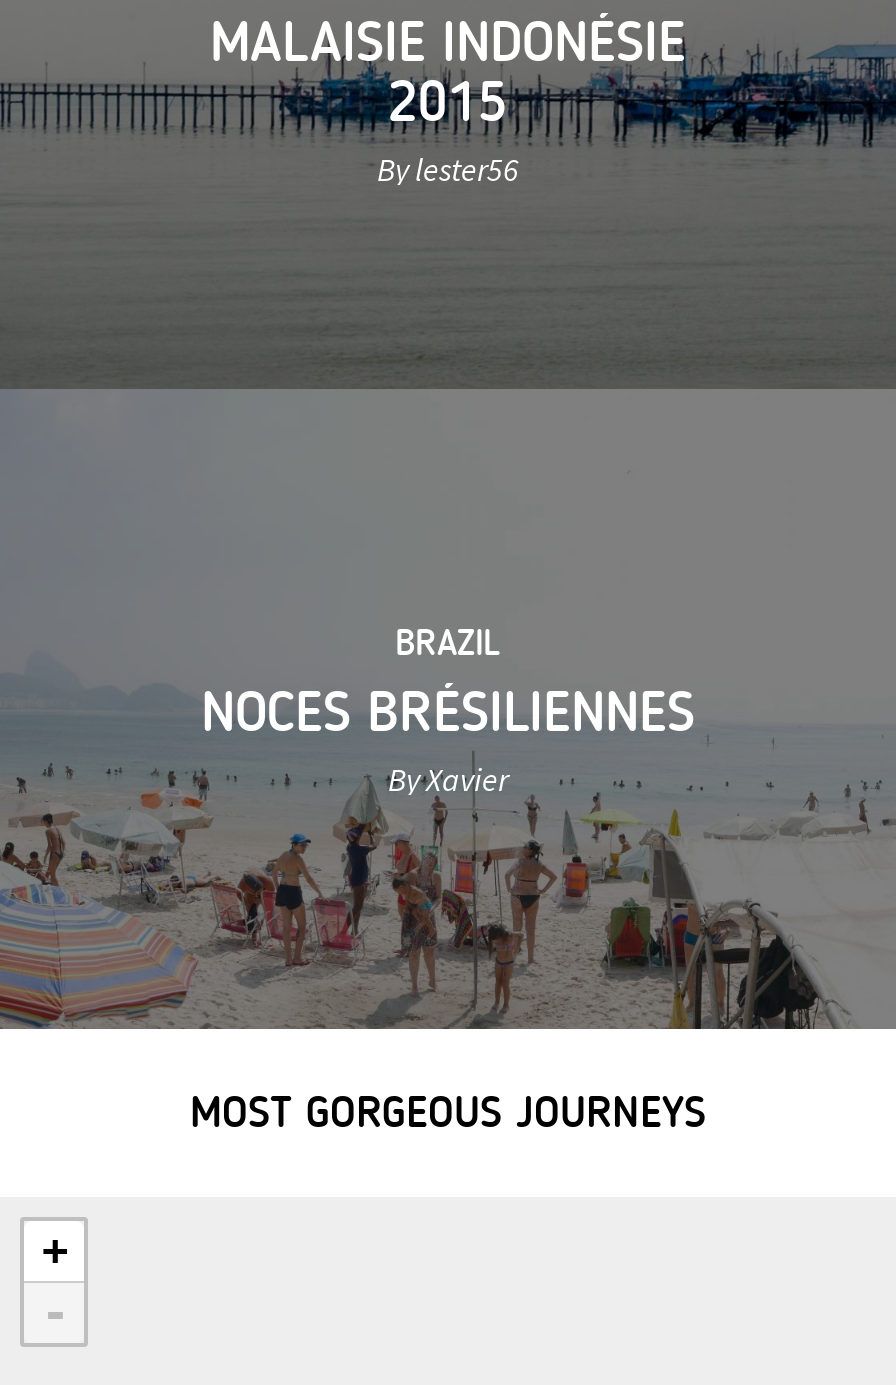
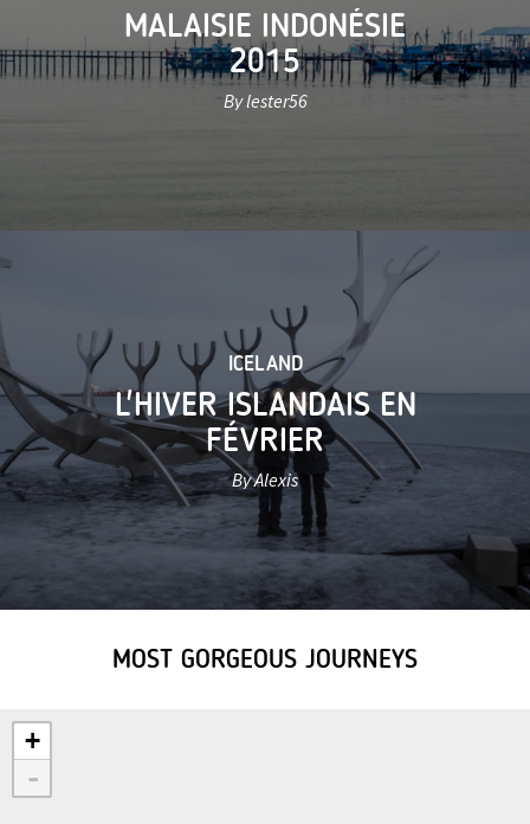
- [image]
- BRAZIL
- NOCES BRÉSILIENNES
- By Xavier
+ [image]
+ ICELAND
+ L'HIVER ISLANDAIS EN
+ FÉVRIER
+ By Alexis
